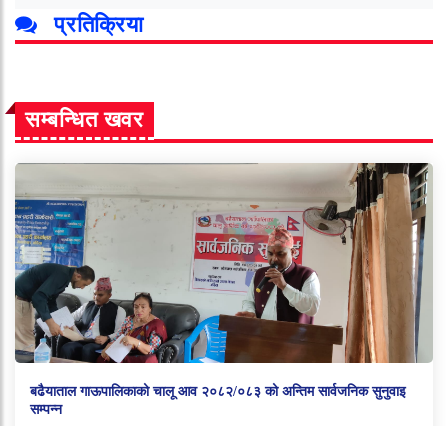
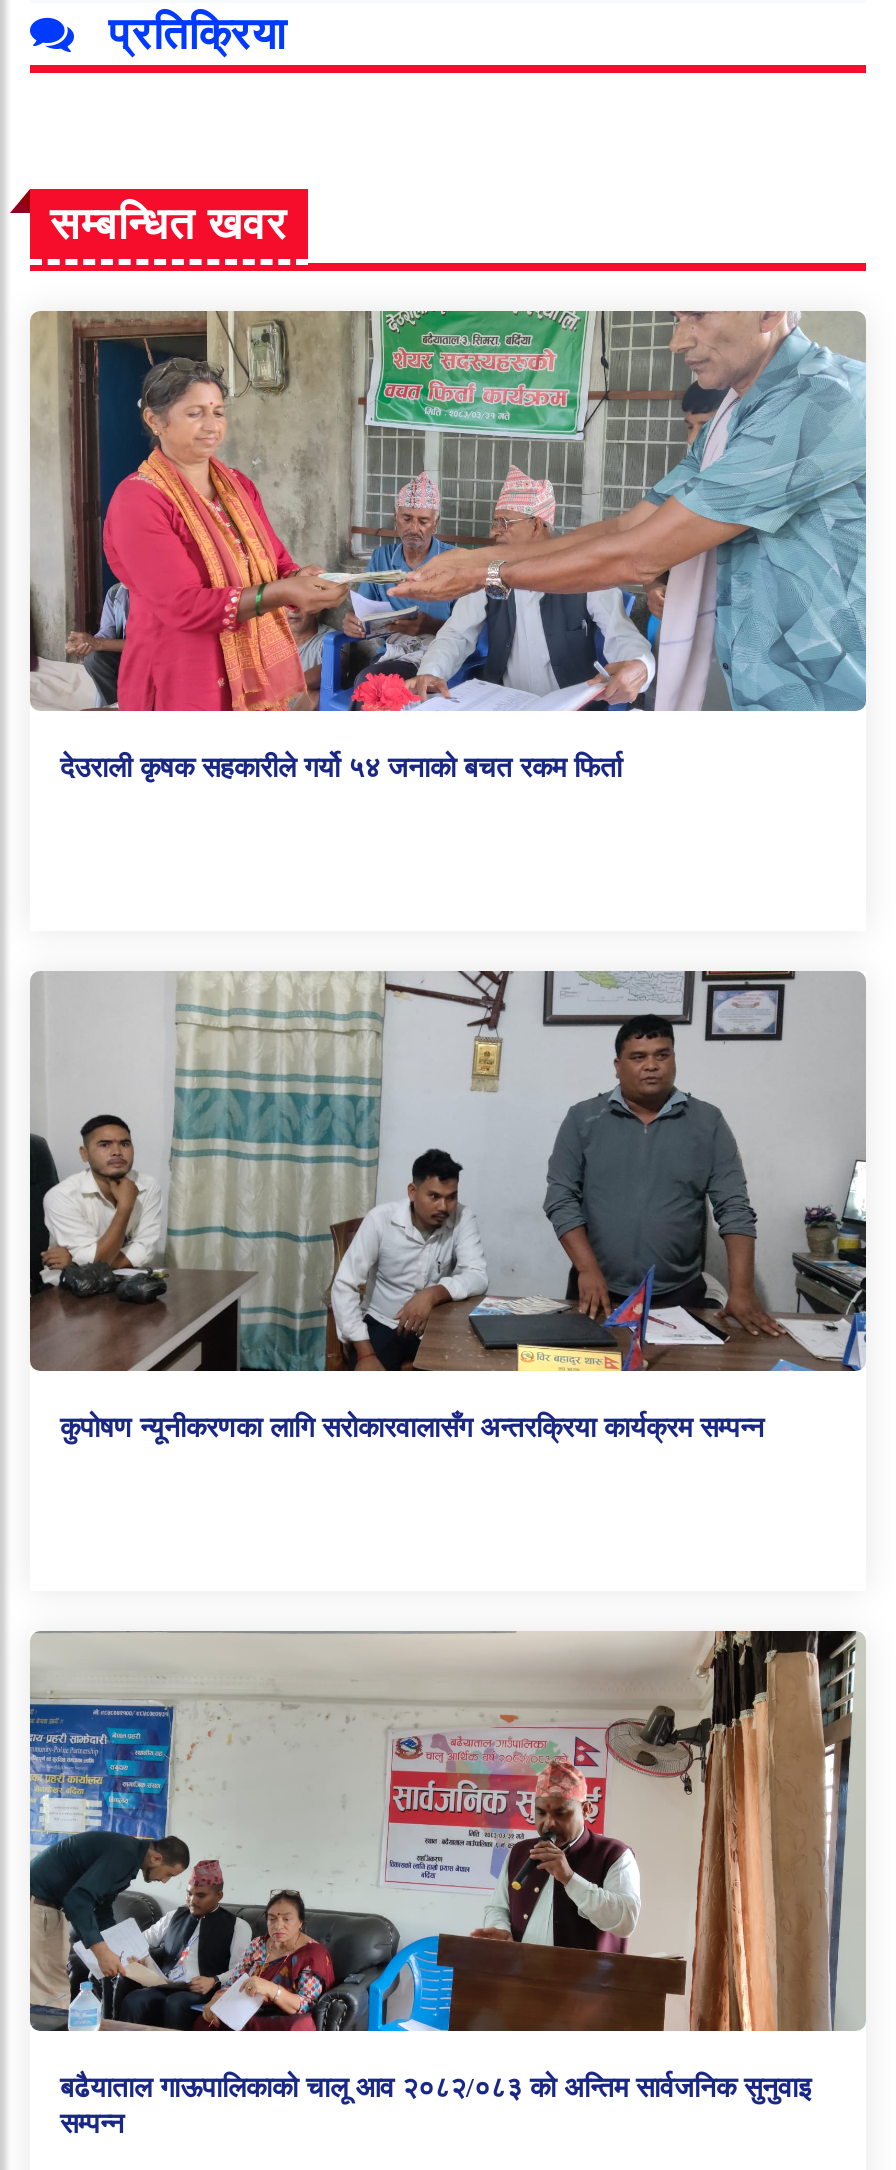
+ [image]
+ कुपोषण न्यूनीकरणका लागि सरोकारवालासँग अन्तरक्रिया कार्यक्रम सम्पन्न

+ [image]
+ देउराली कृषक सहकारीले गर्यो ५४ जनाको बचत रकम फिर्ता
